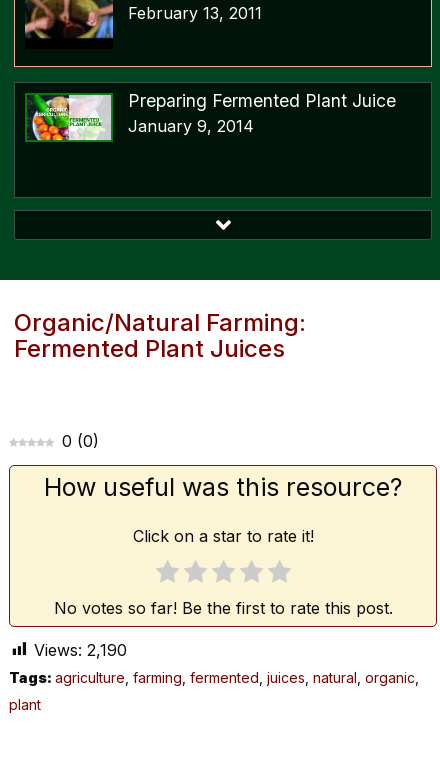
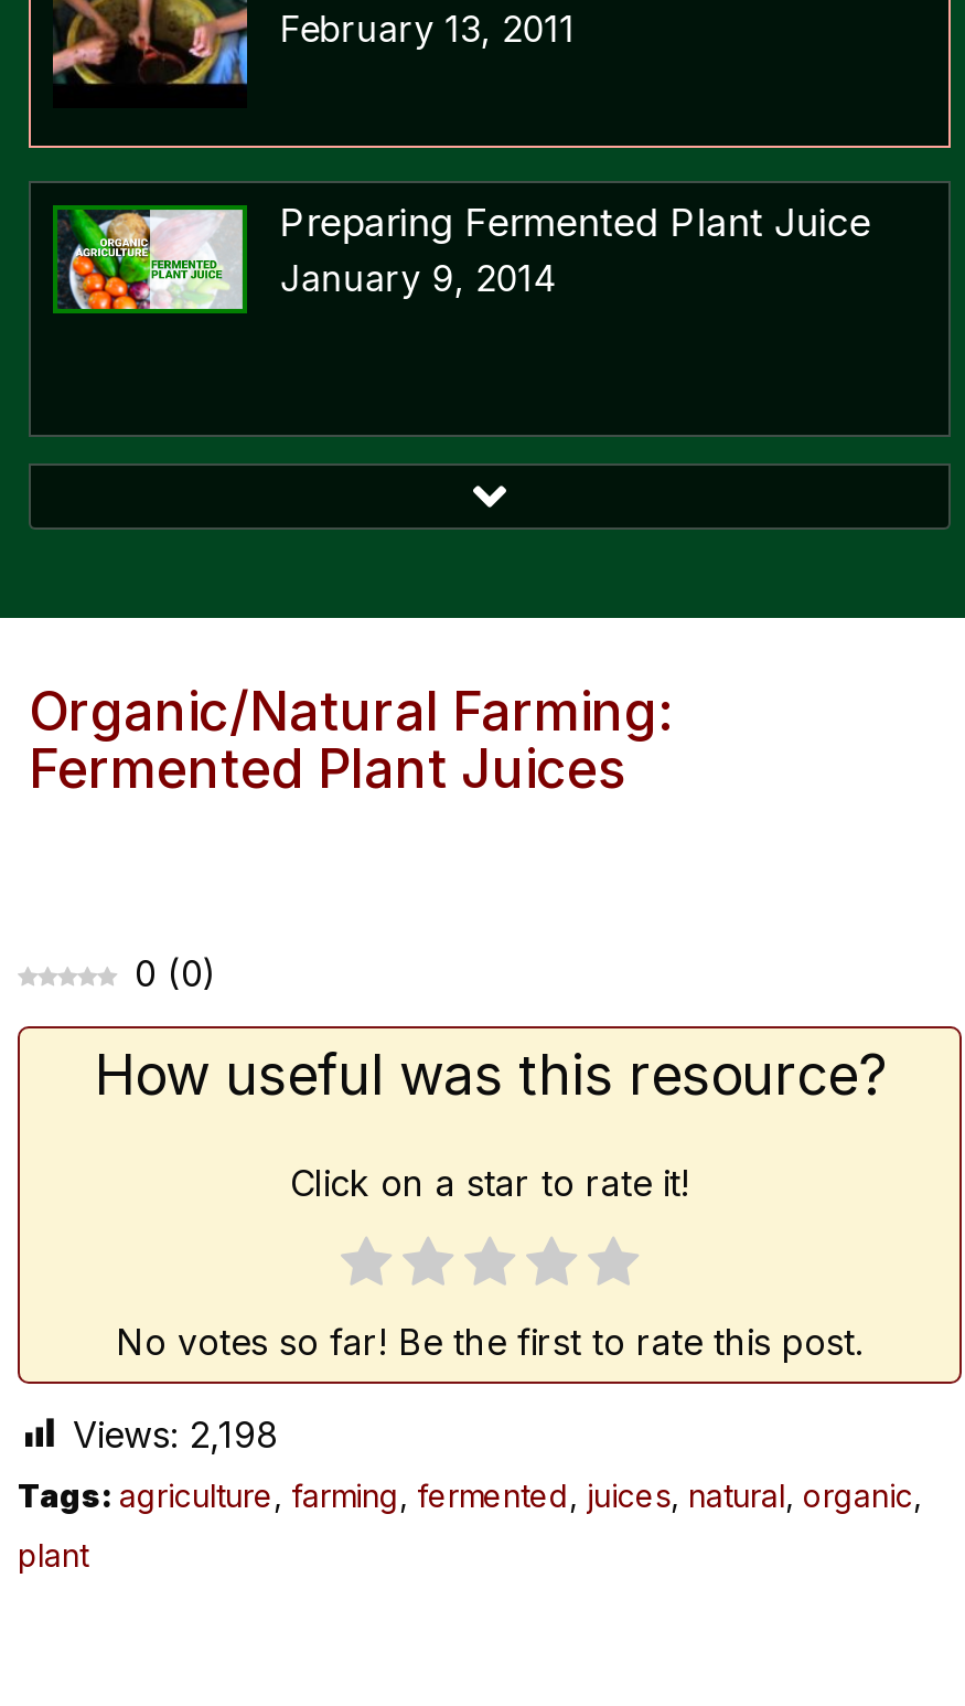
- Views: 2,190
+ Views: 2,198
